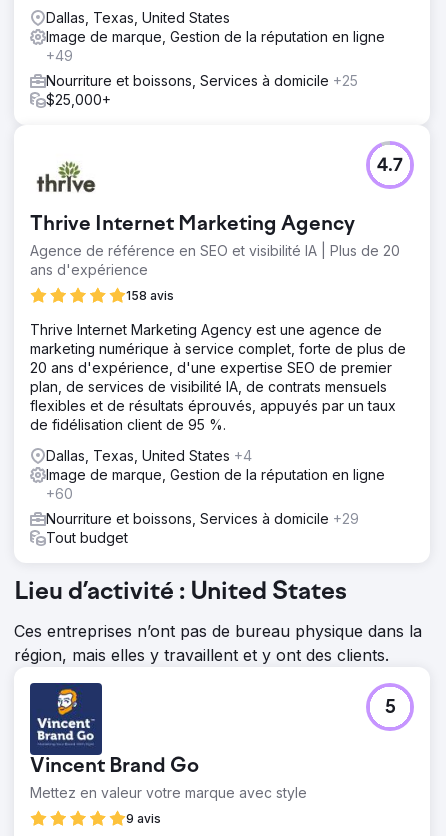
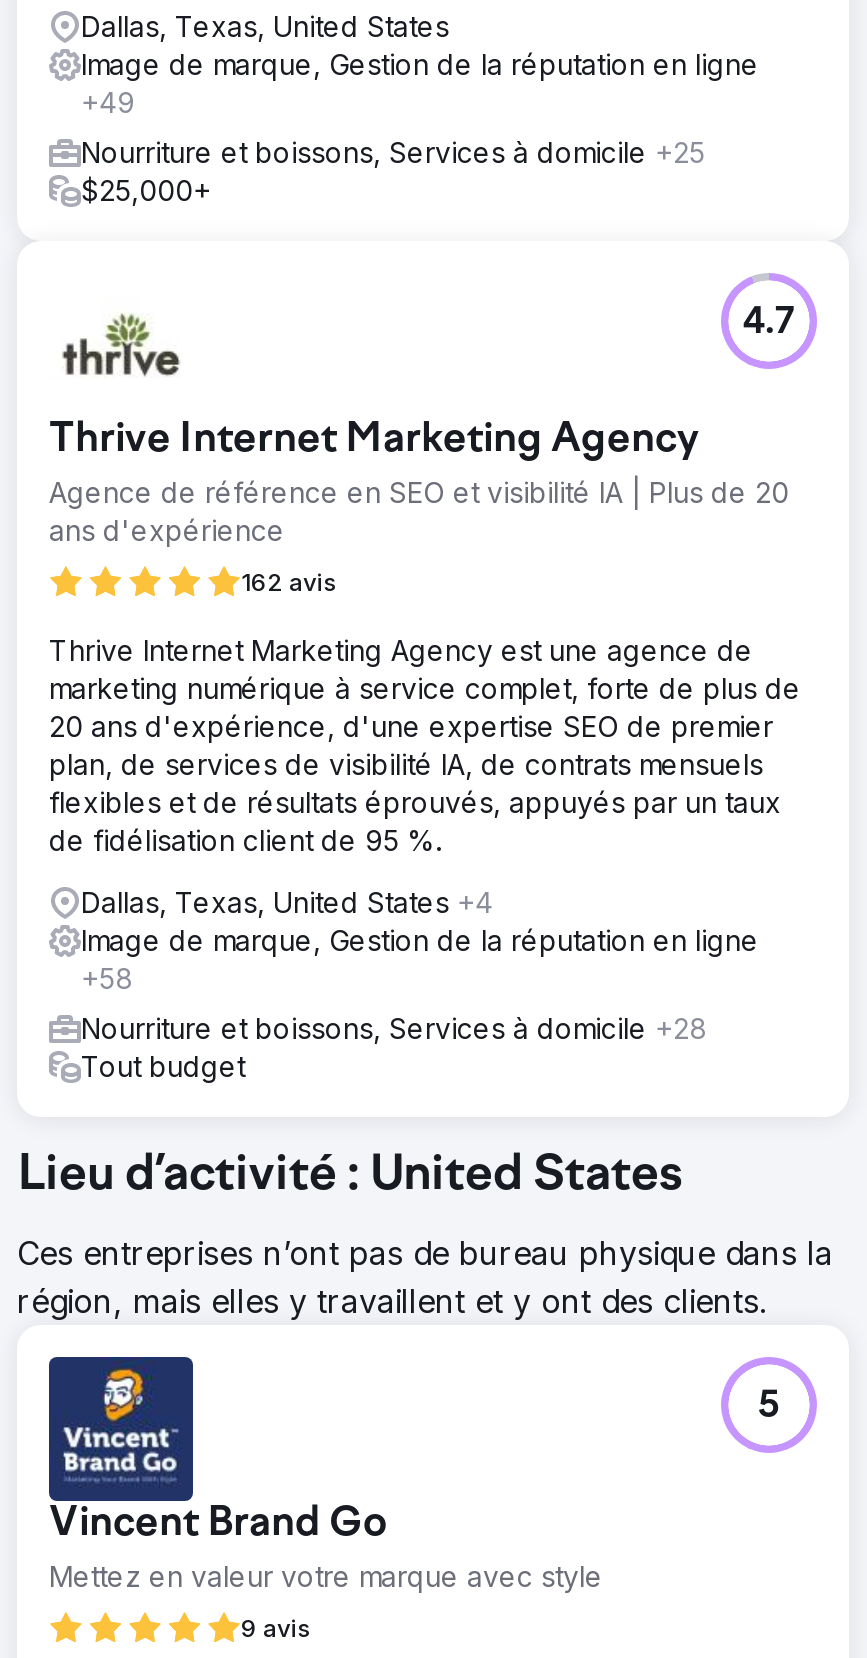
- 158 avis
+ 162 avis

- +60
+ +58

- Nourriture et boissons, Services à domicile +29
+ Nourriture et boissons, Services à domicile +28
